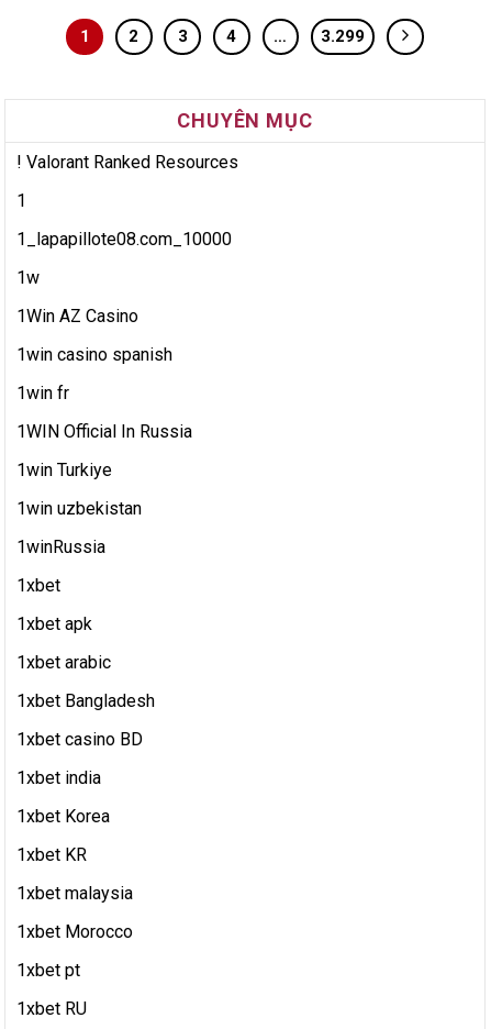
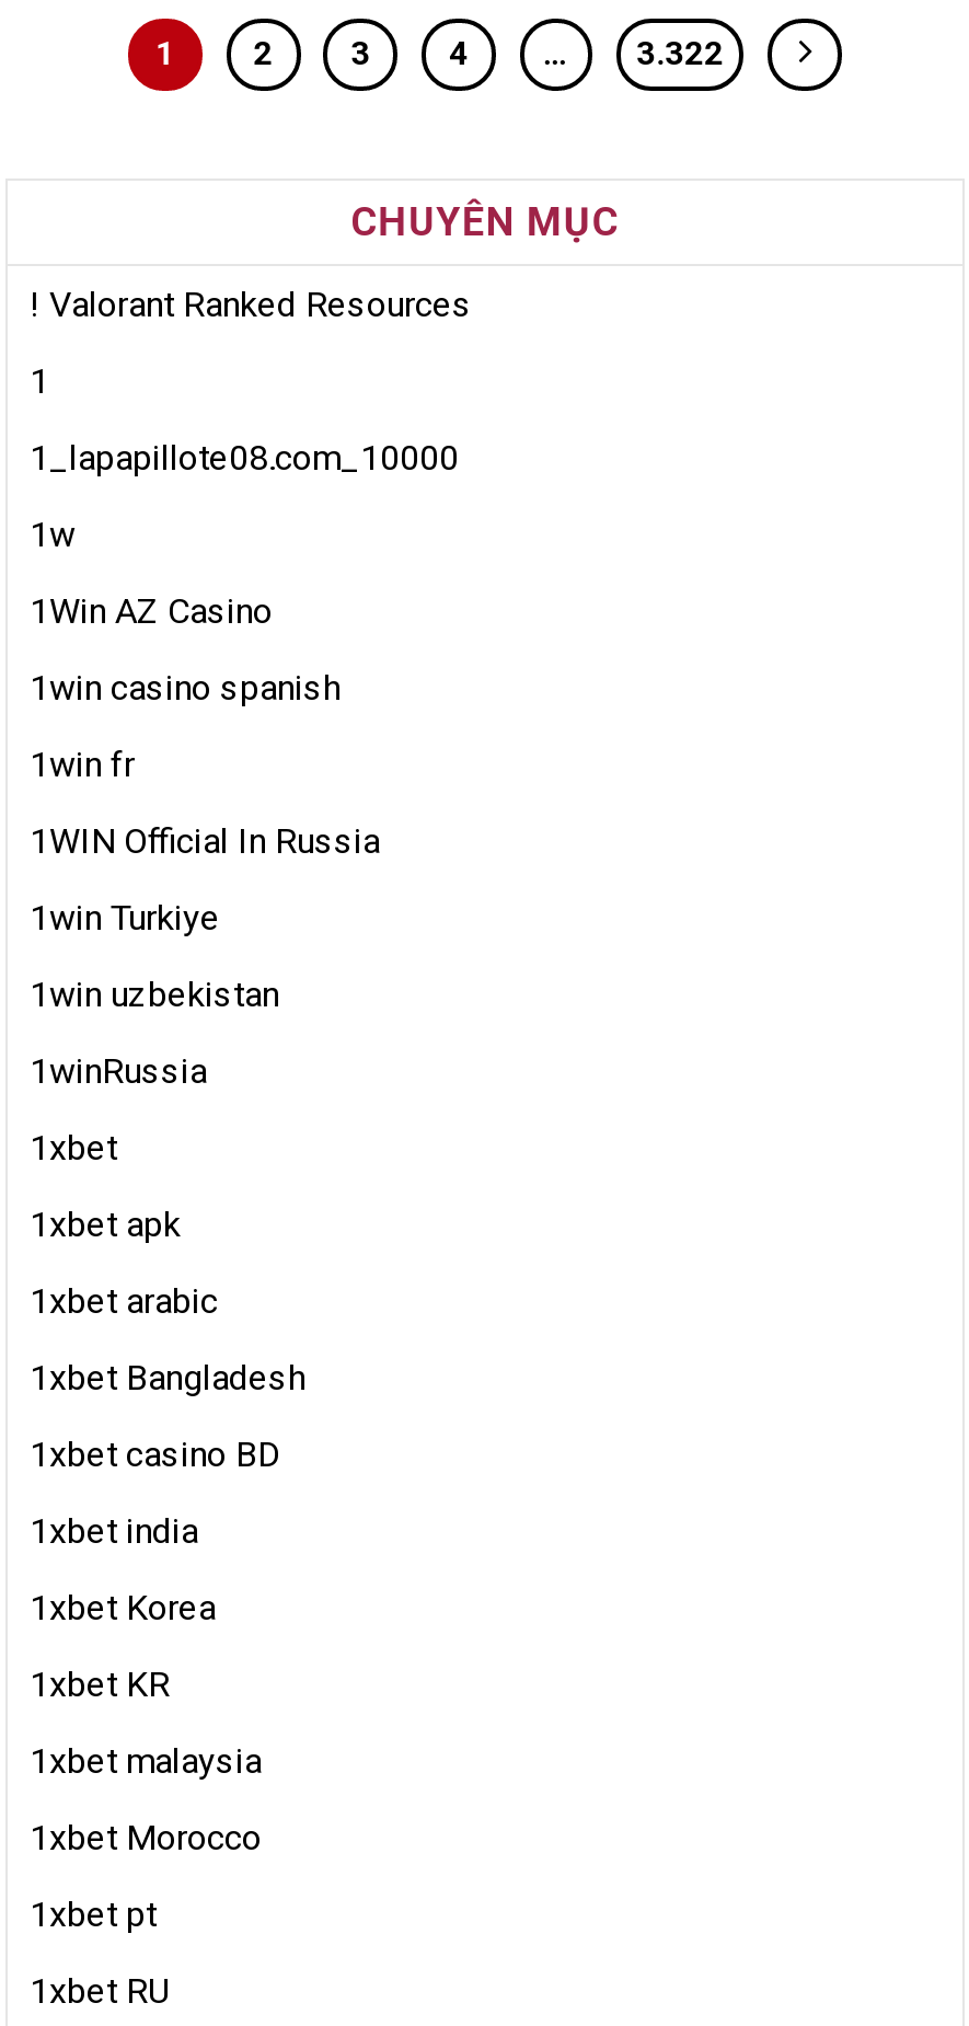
- 3.299
+ 3.322
